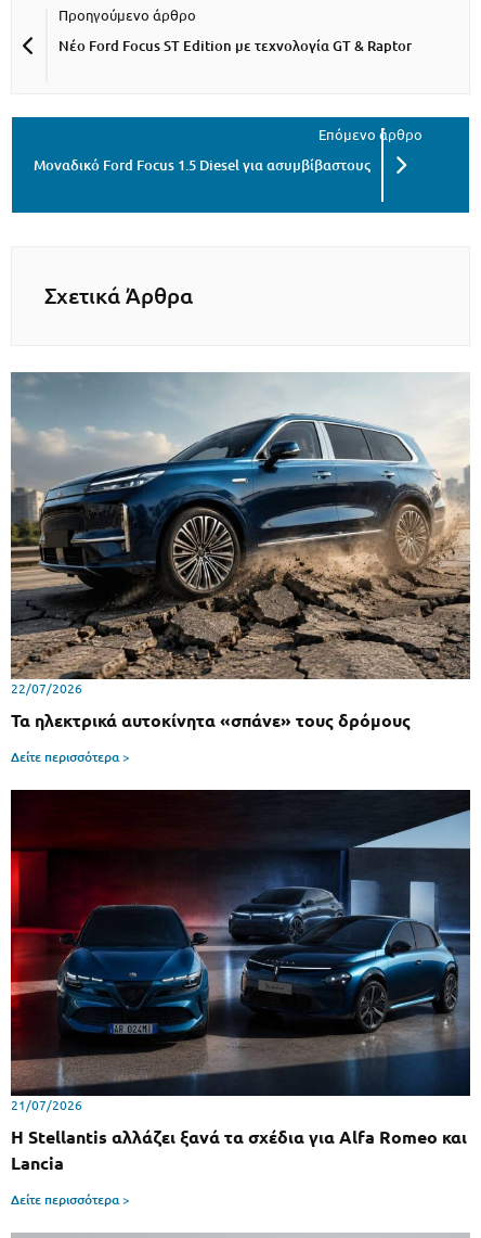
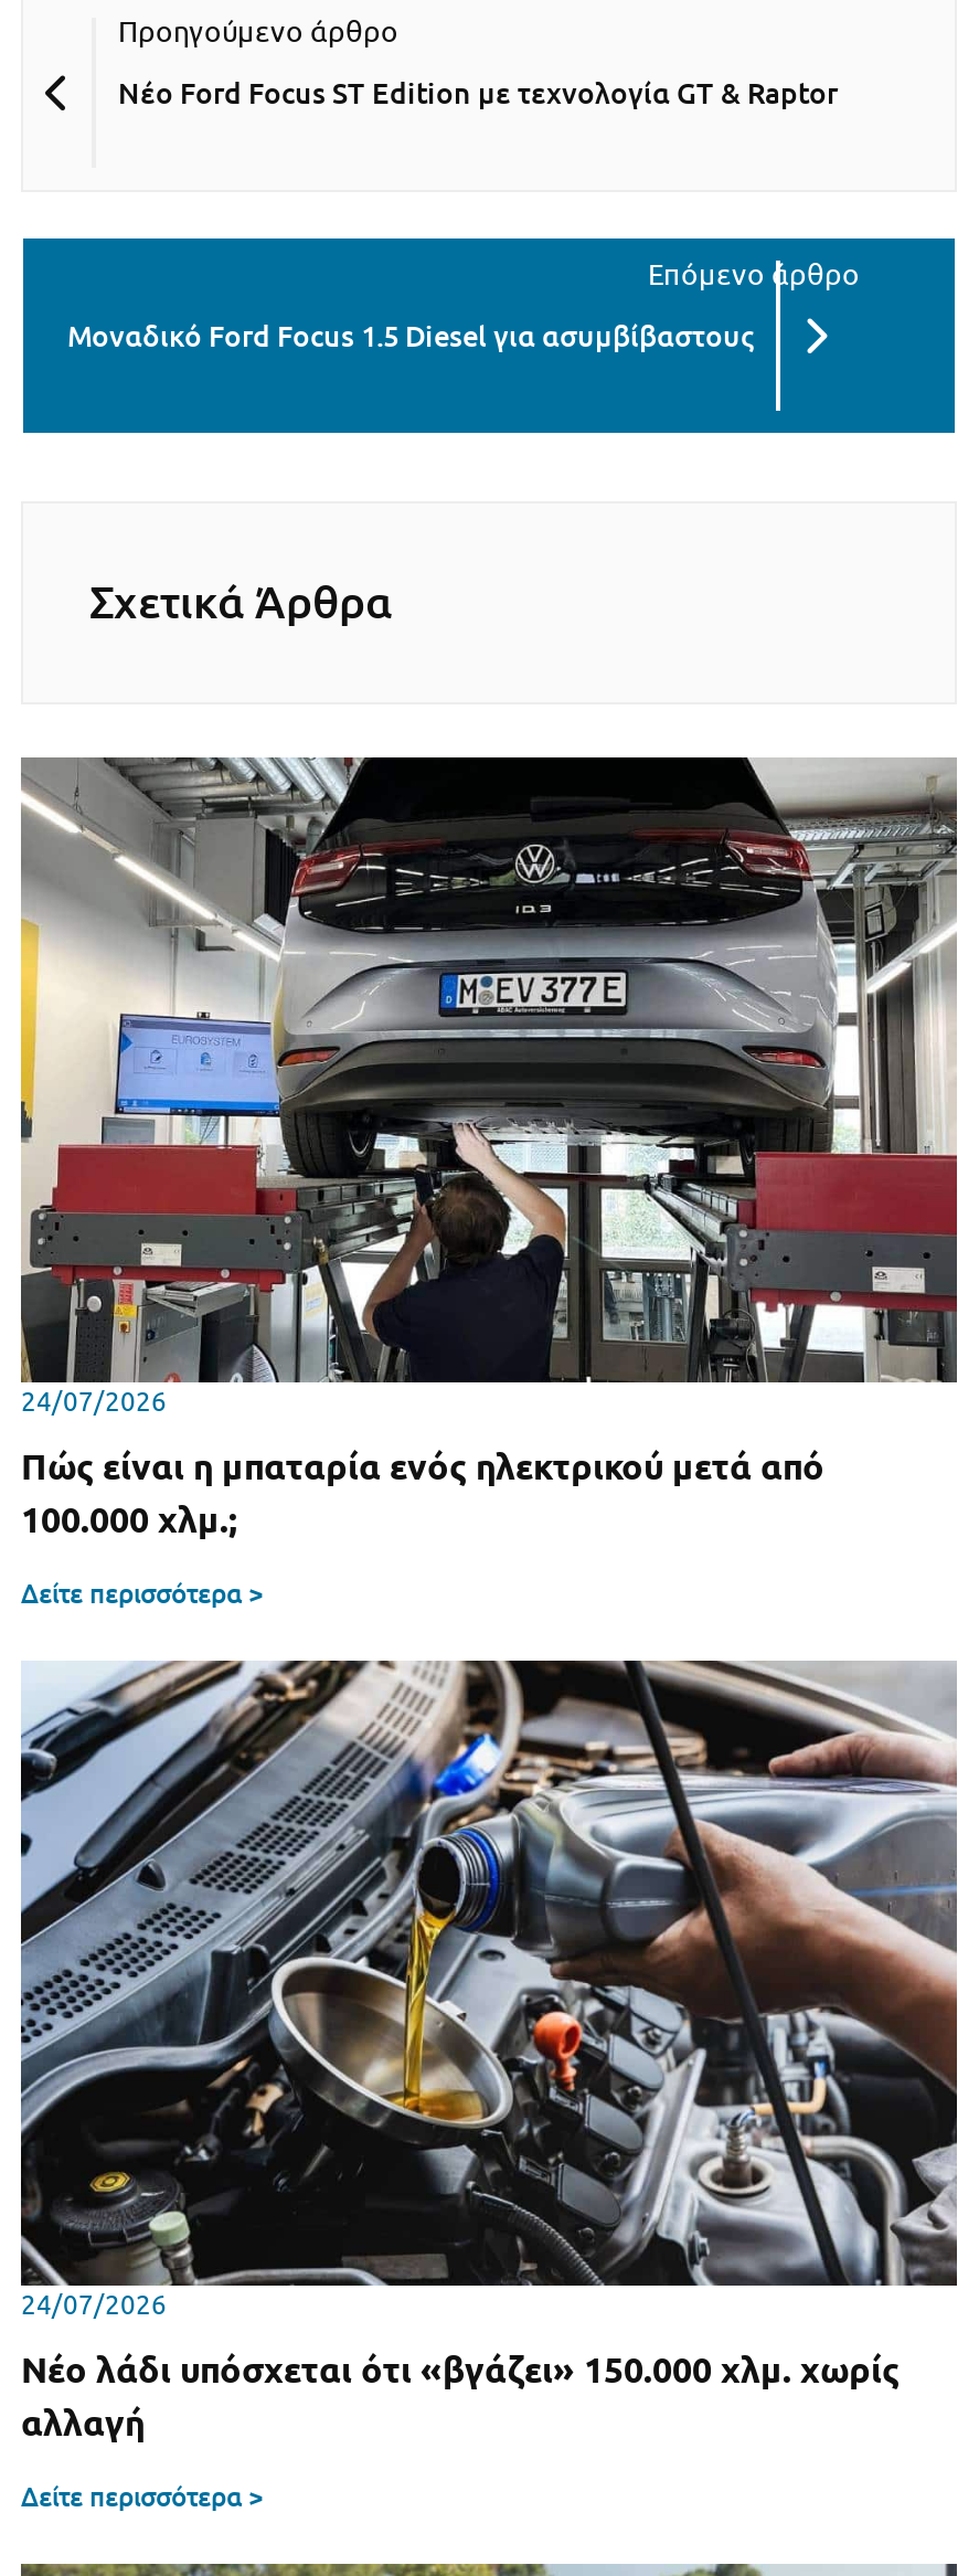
- [image]
- 22/07/2026
+ [image]
+ 24/07/2026

- Τα ηλεκτρικά αυτοκίνητα «σπάνε» τους δρόμους
+ Πώς είναι η μπαταρία ενός ηλεκτρικού μετά από
+ 100.000 χλμ.;

- [image]
- 21/07/2026
+ [image]
+ 24/07/2026

- Η Stellantis αλλάζει ξανά τα σχέδια για Alfa Romeo και
- Lancia
+ Νέο λάδι υπόσχεται ότι «βγάζει» 150.000 χλμ. χωρίς
+ αλλαγή
